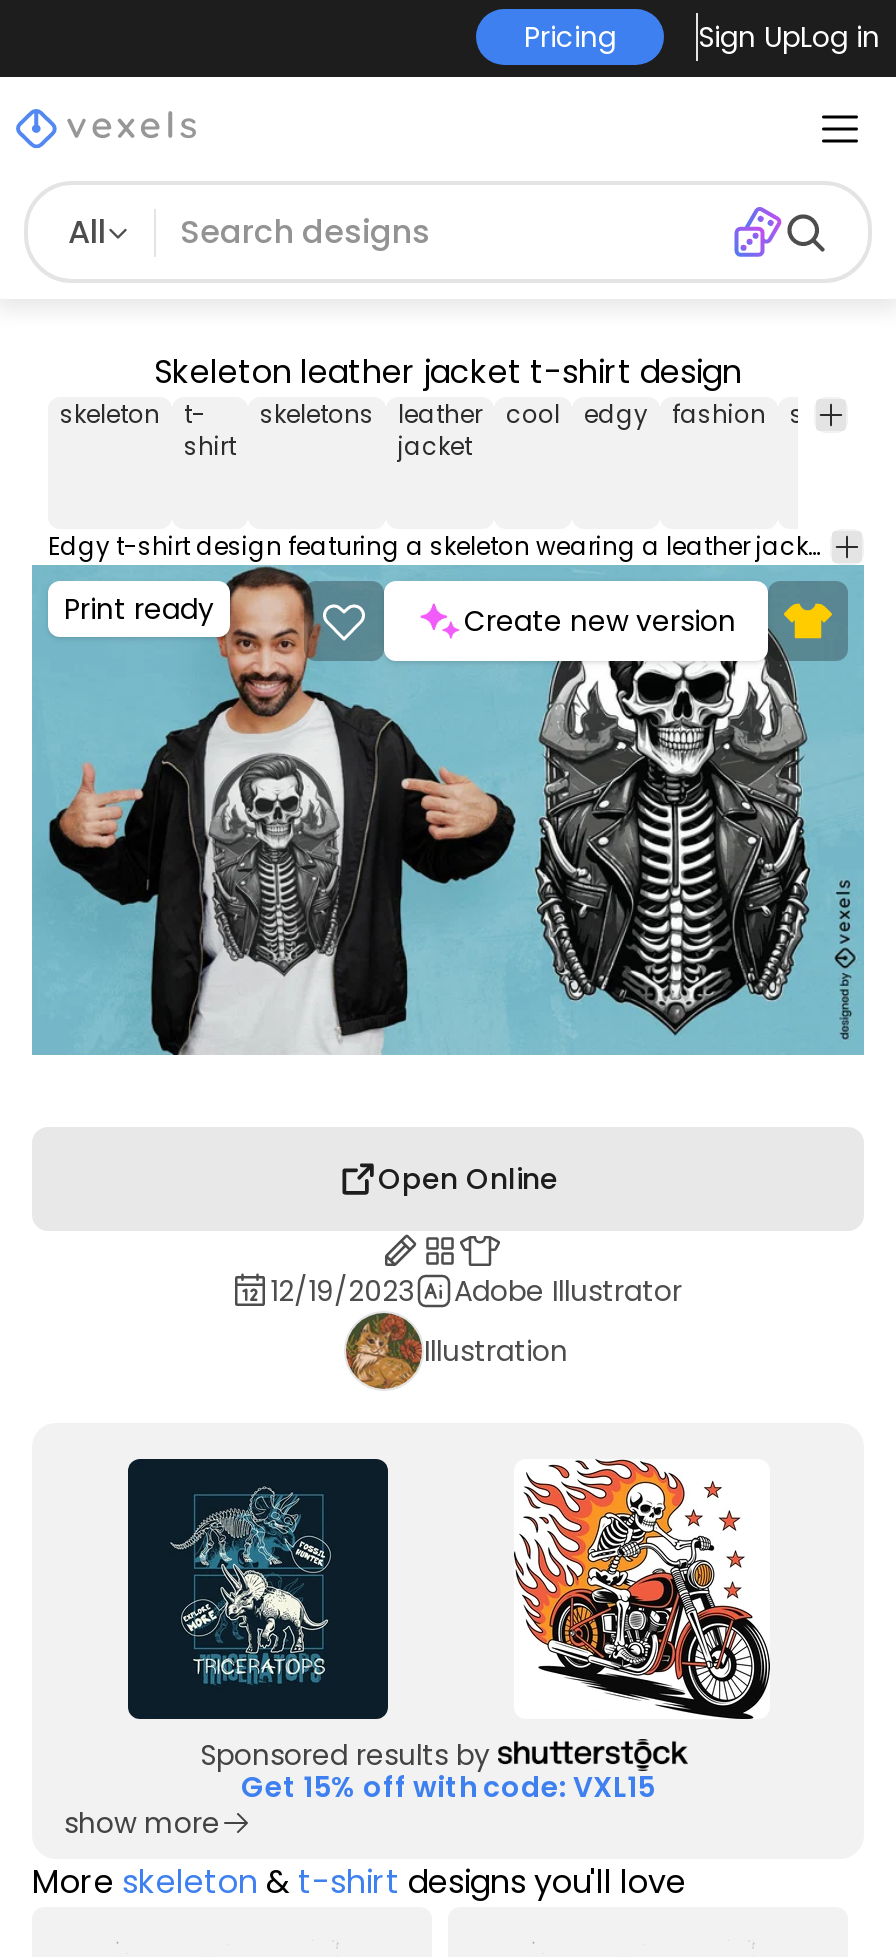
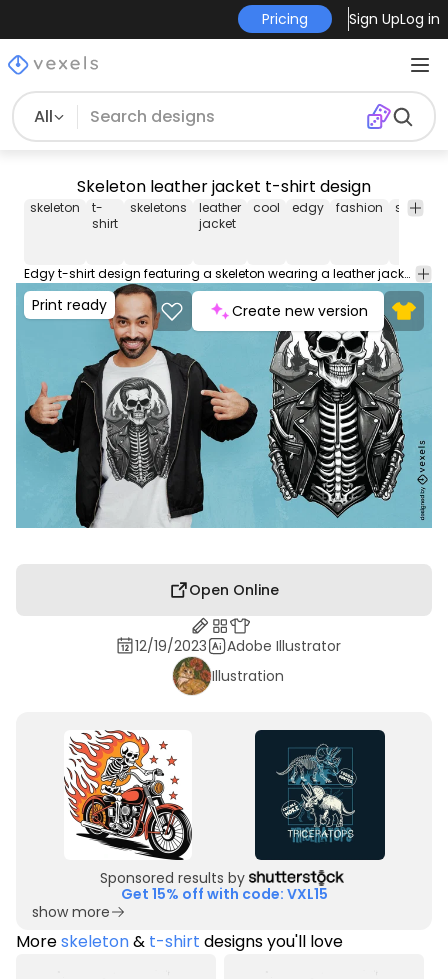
- [image]
+ [image]

- [image]
+ [image]
